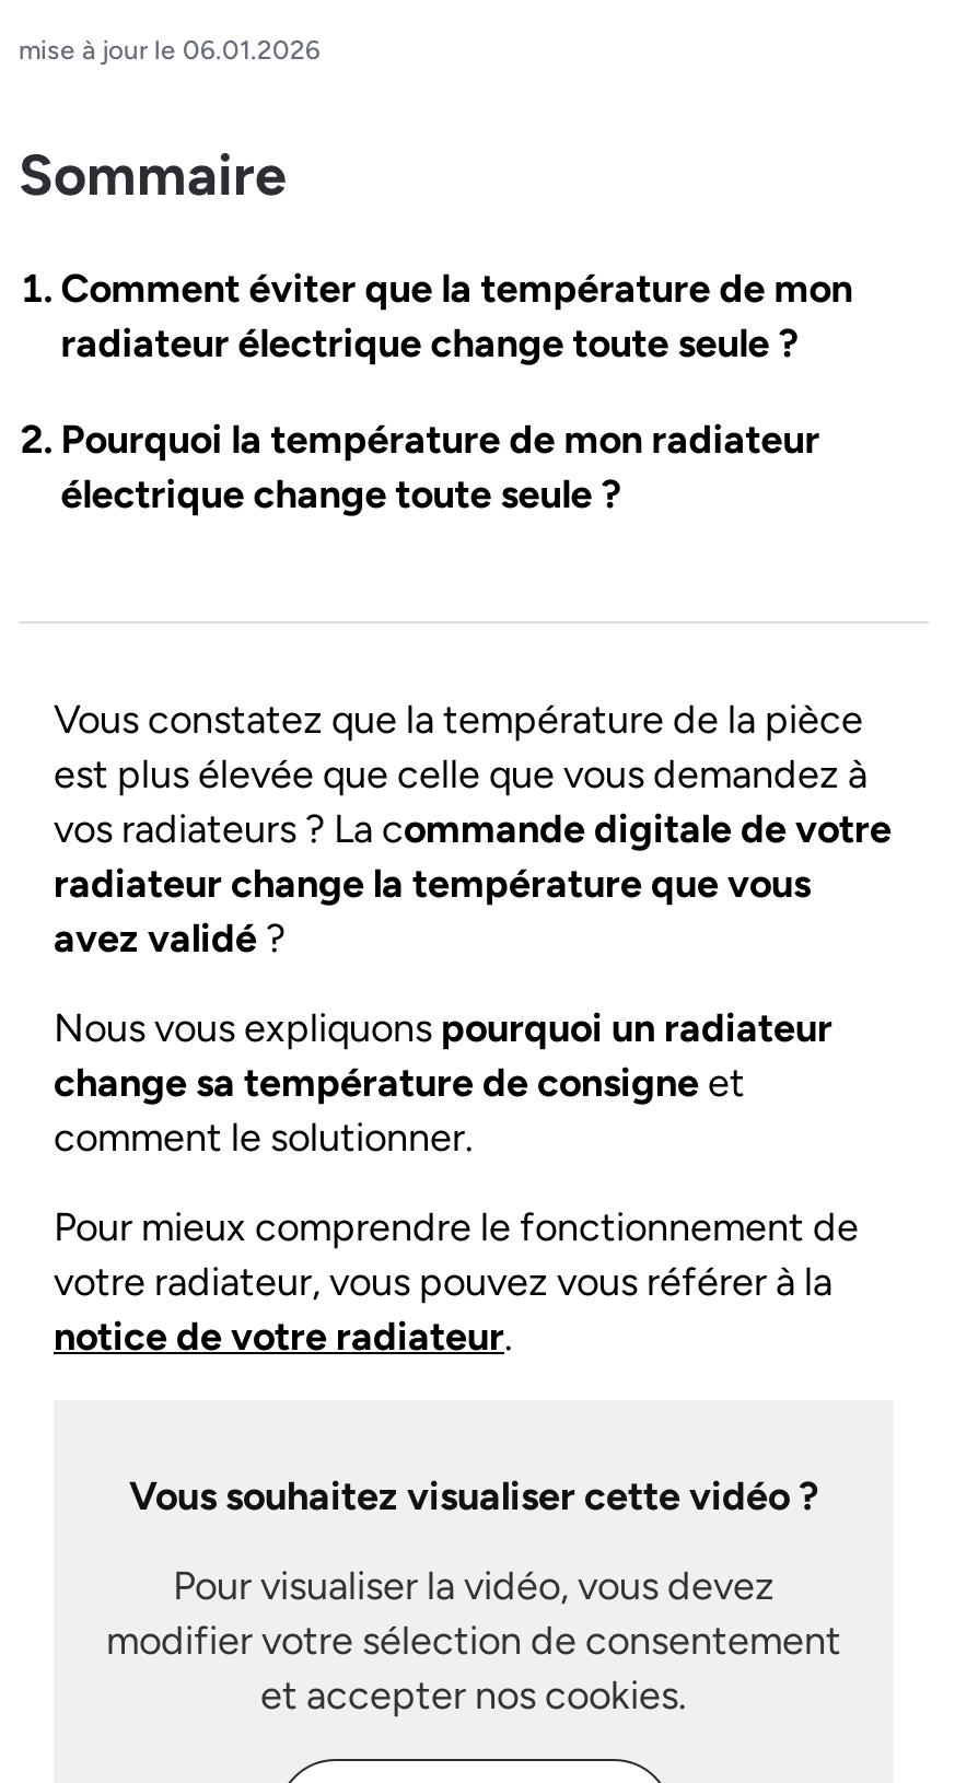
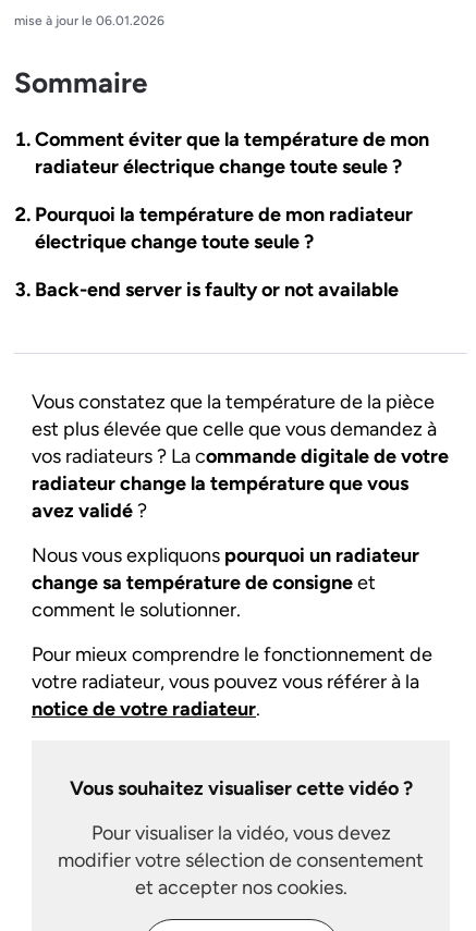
+ Back-end server is faulty or not available
